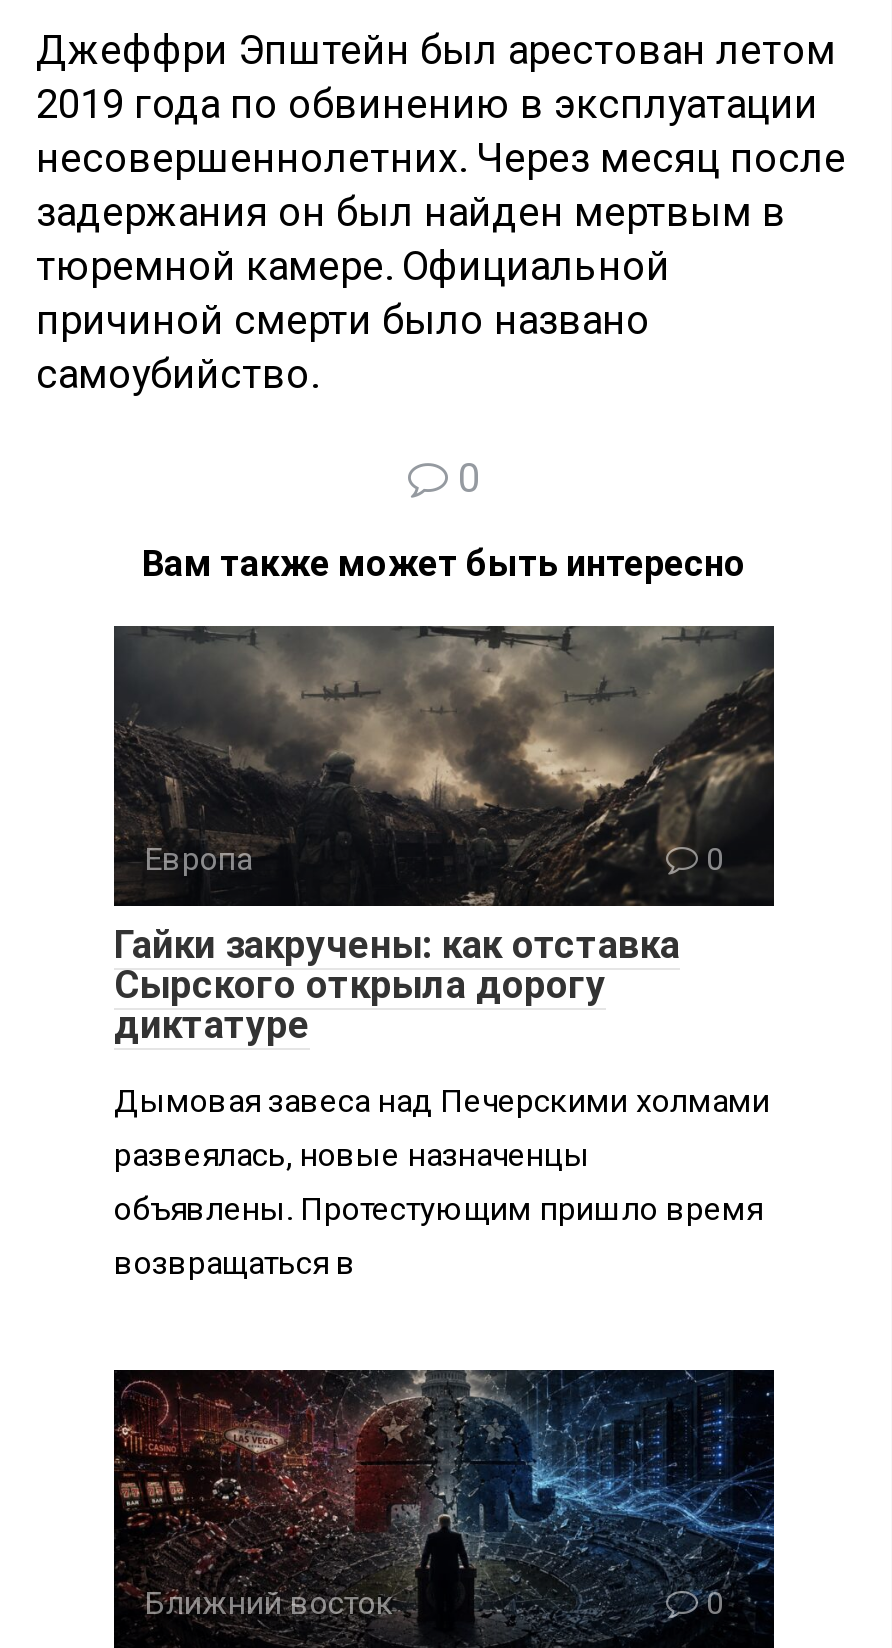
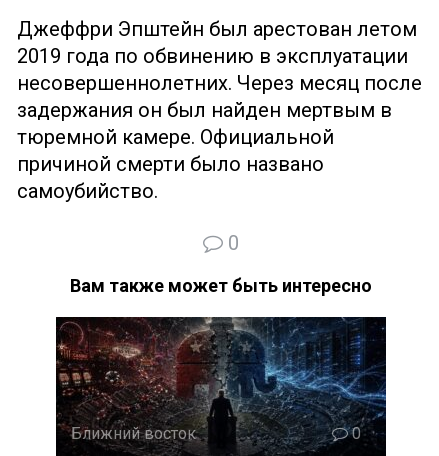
- [image]
- Европа
- 0
- Гайки закручены: как отставка
- Сырского открыла дорогу
- диктатуре
- Дымовая завеса над Печерскими холмами
- развеялась, новые назначенцы
- объявлены. Протестующим пришло время
- возвращаться в
